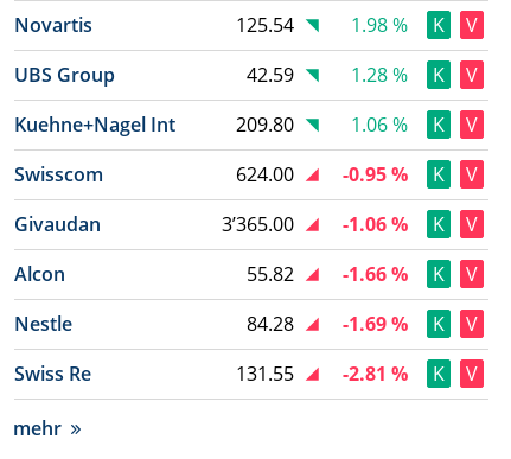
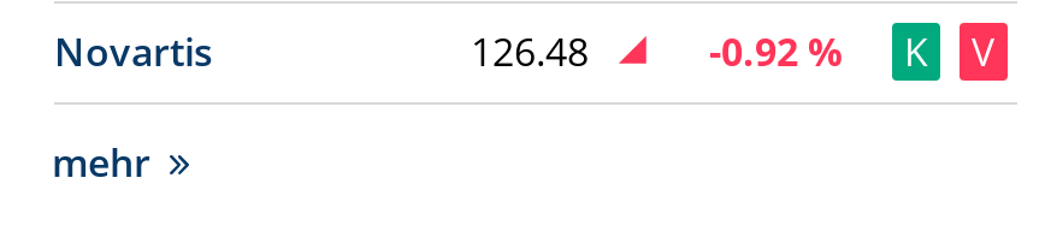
- 125.54
- 1.98 %
- K
- V
- UBS Group
- 42.59
- 1.28 %
- K
- V
- Kuehne+Nagel Int
- 209.80
- 1.06 %
- K
- V
- Swisscom
- 624.00
- -0.95 %
- K
- V
- Givaudan
- 3’365.00
- -1.06 %
- K
- V
- Alcon
- 55.82
- -1.66 %
- K
- V
- Nestle
- 84.28
- -1.69 %
- K
- V
- Swiss Re
- 131.55
- -2.81 %
+ 126.48
+ -0.92 %
